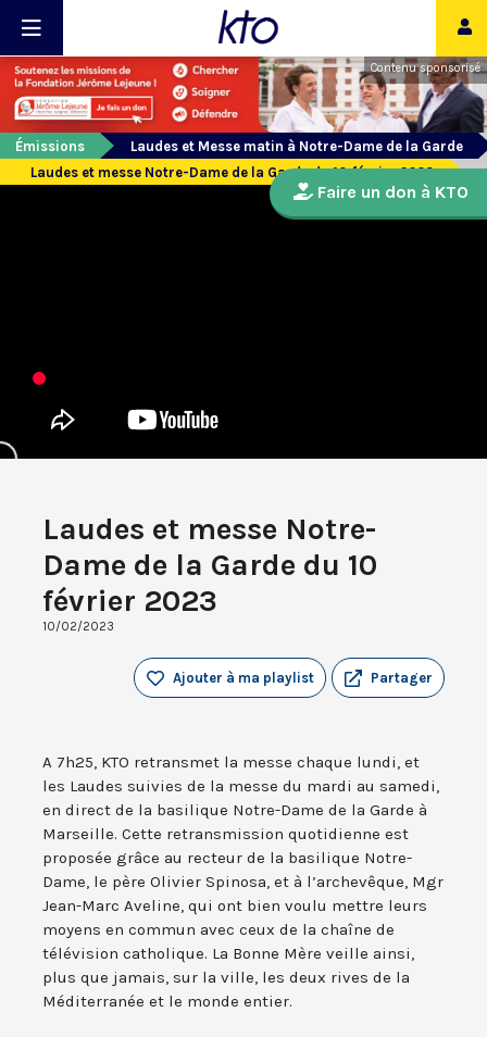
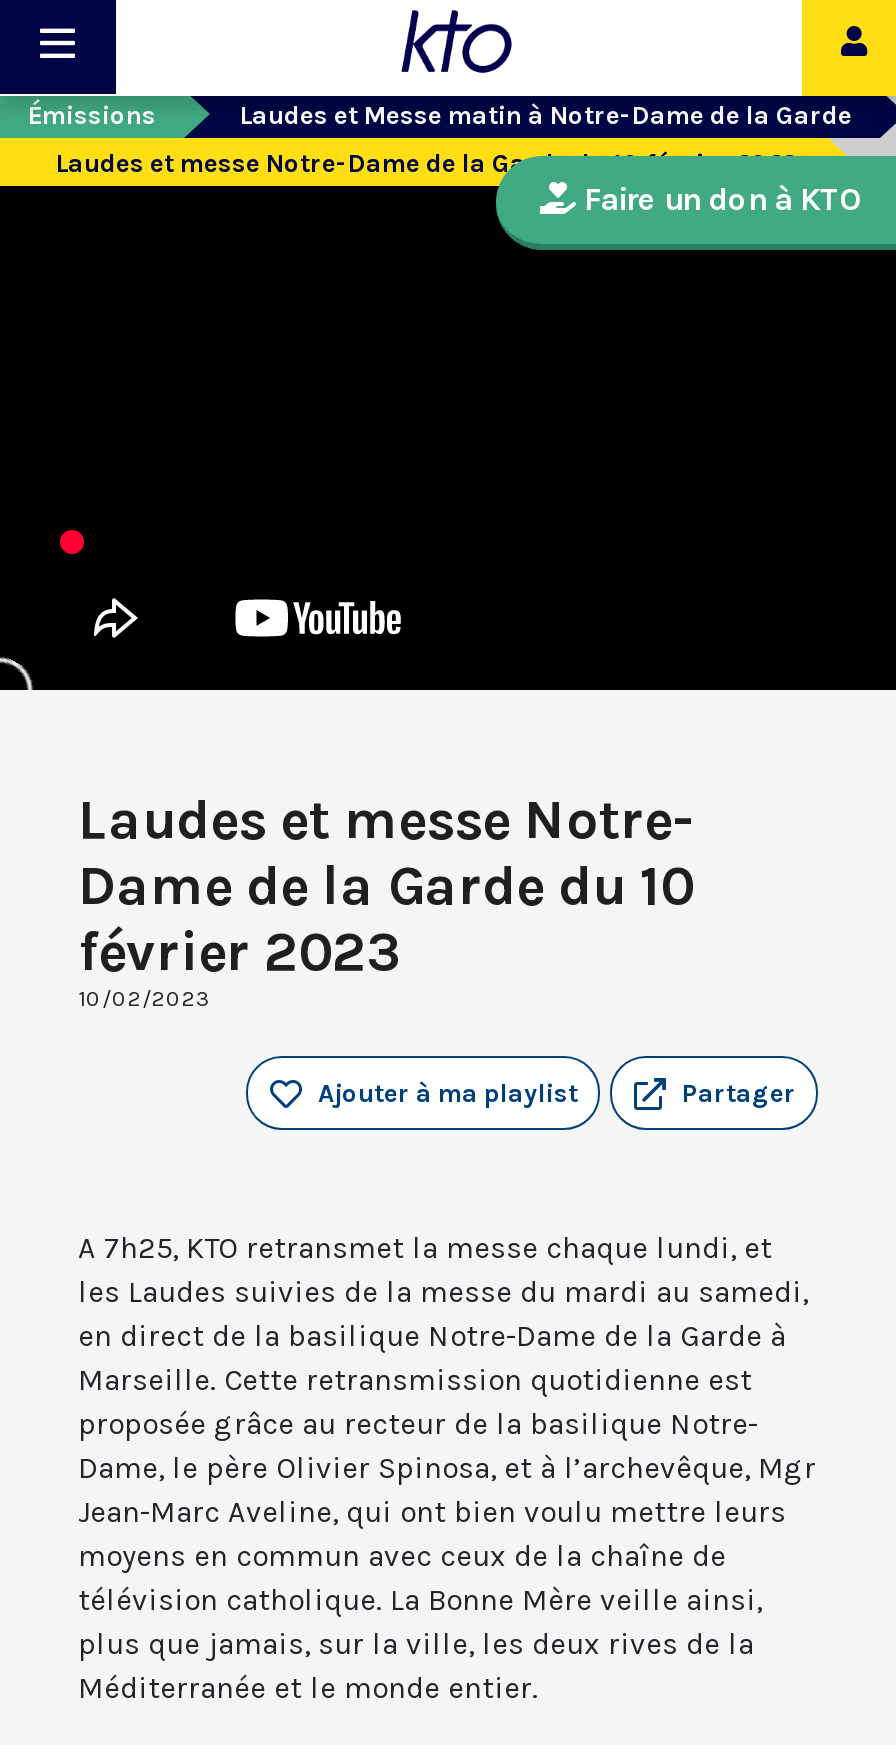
- [image]
- Contenu sponsorisé
